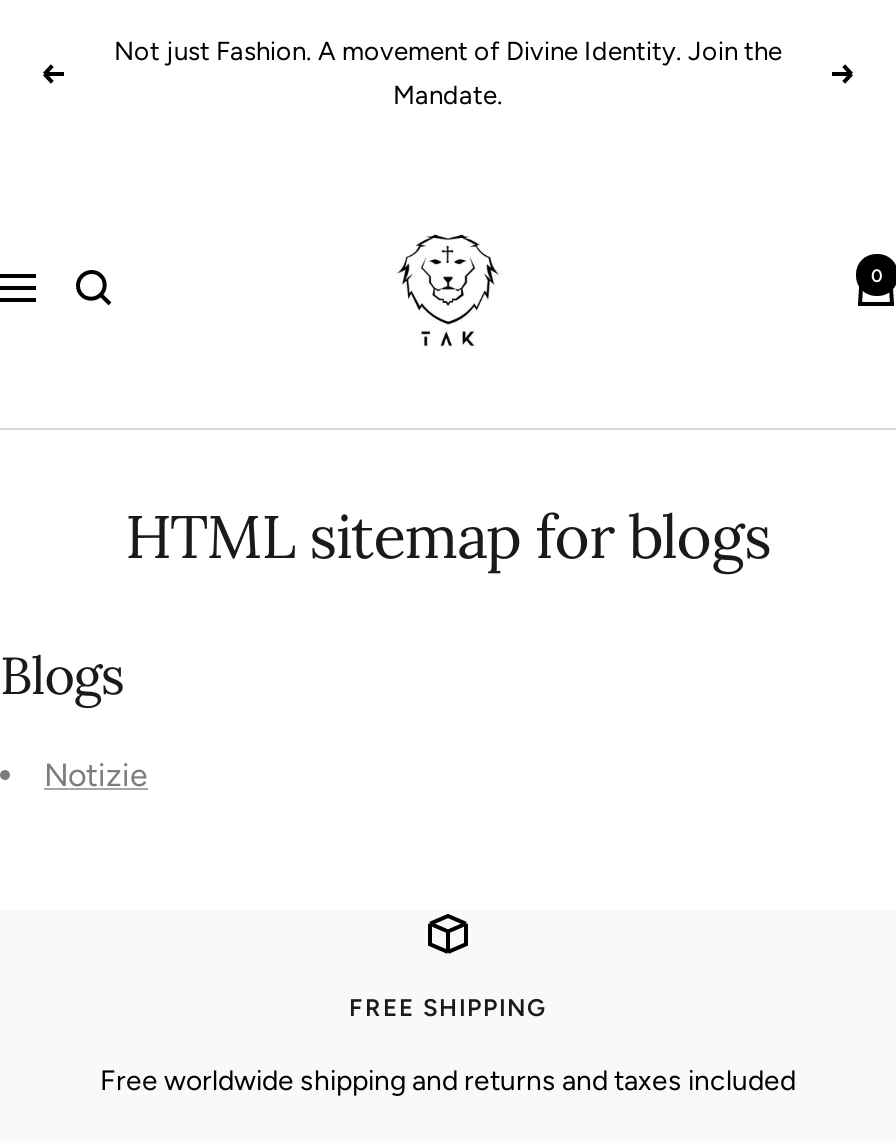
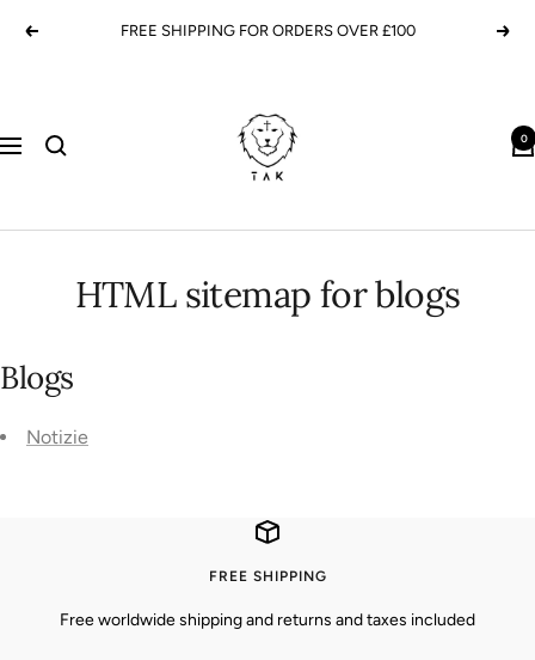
- Not just Fashion. A movement of Divine Identity. Join the
- Mandate.
+ FREE SHIPPING FOR ORDERS OVER £100
